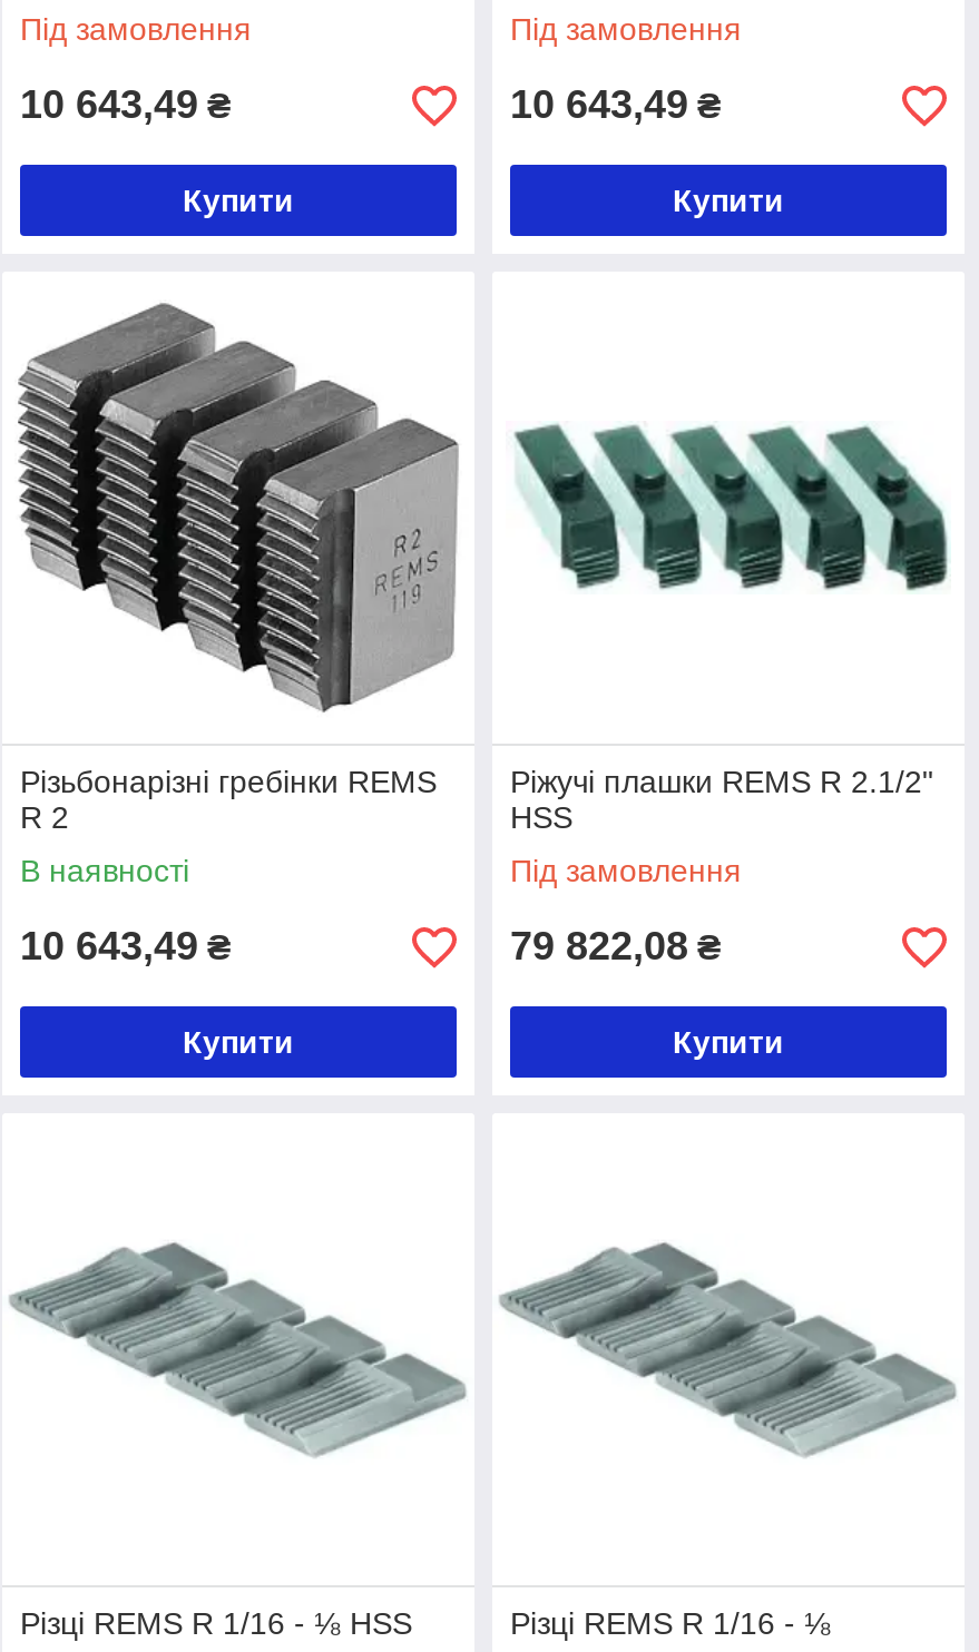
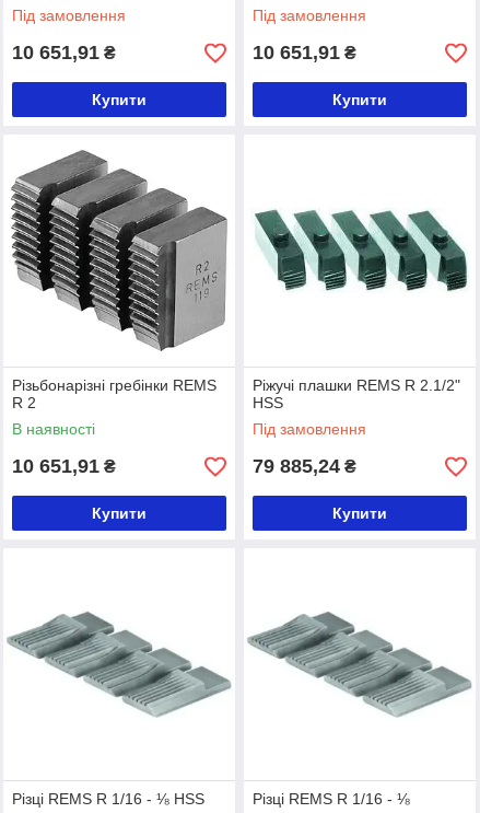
- 10 643,49 ₴
+ 10 651,91 ₴

- 10 643,49 ₴
+ 10 651,91 ₴

- 10 643,49 ₴
+ 10 651,91 ₴

- 79 822,08 ₴
+ 79 885,24 ₴
